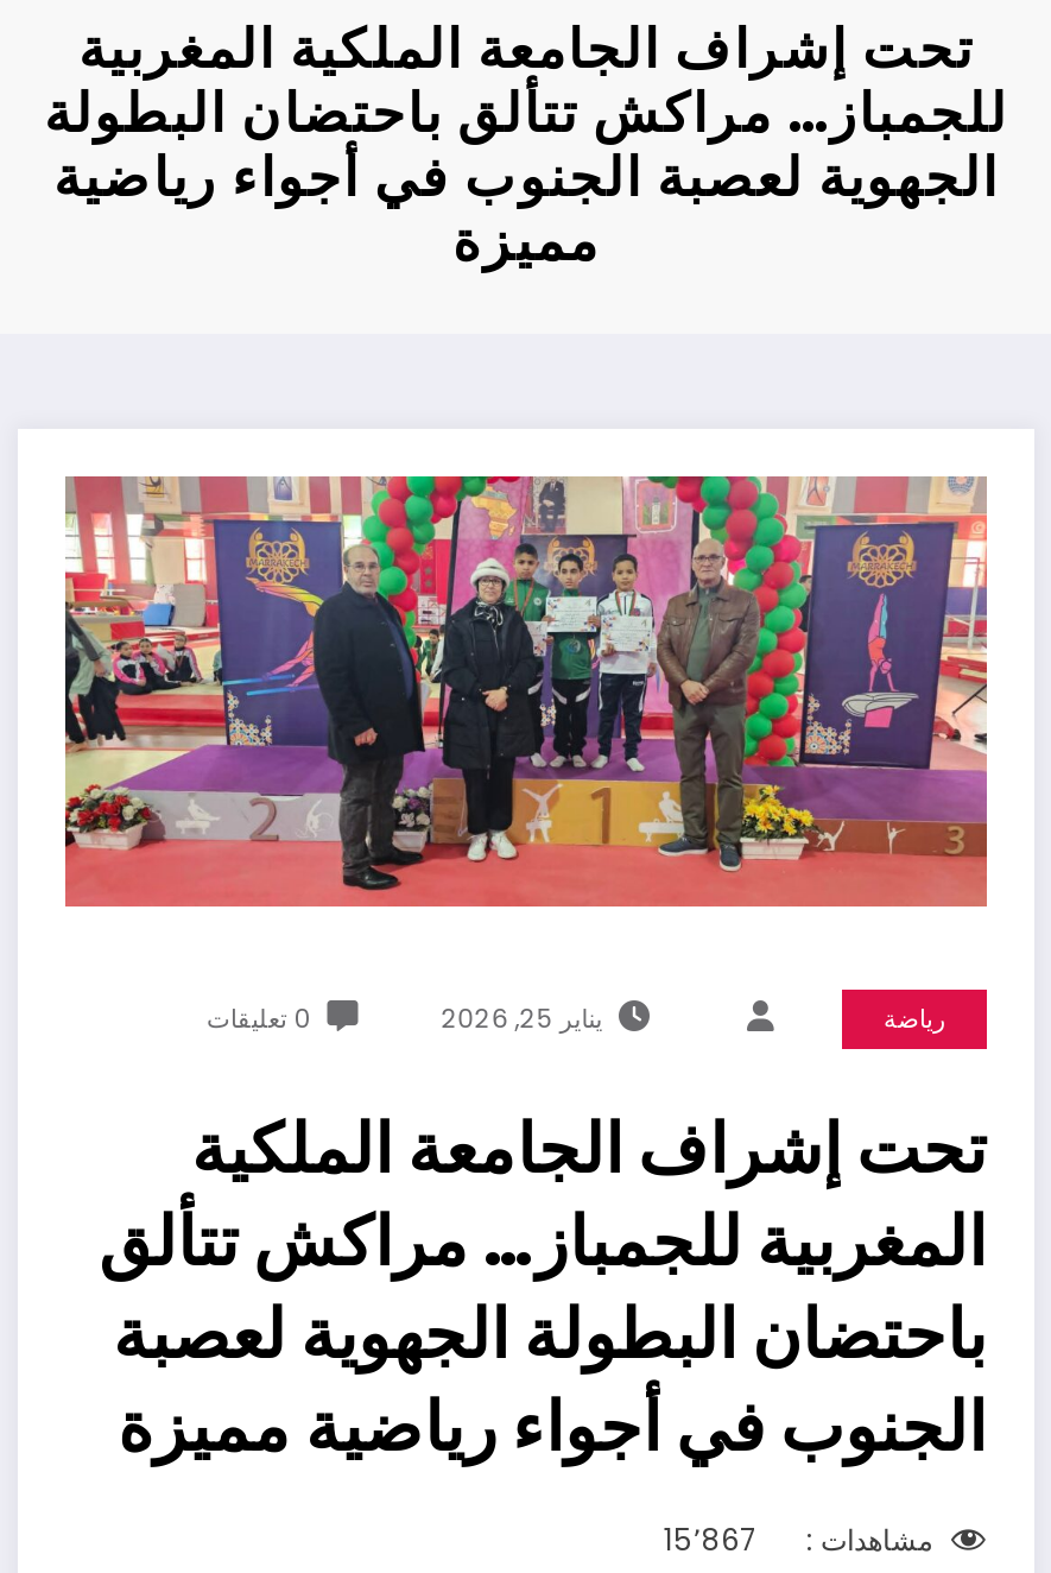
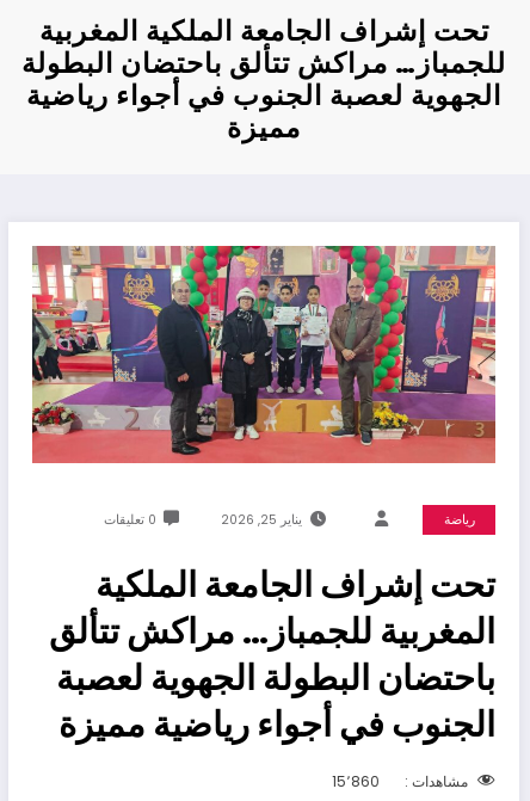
- مشاهدات : 15٬867
+ مشاهدات : 15٬860
